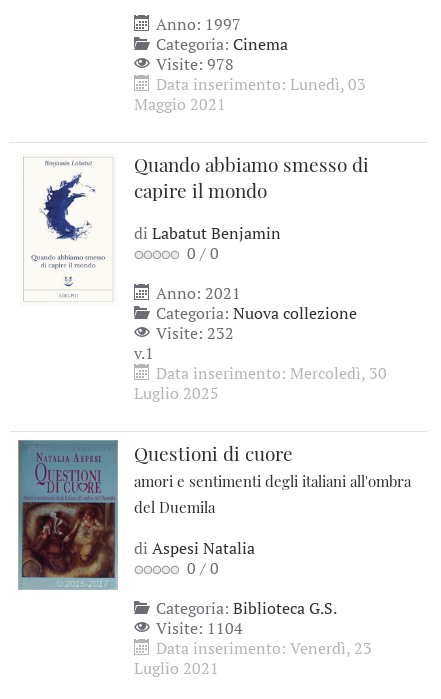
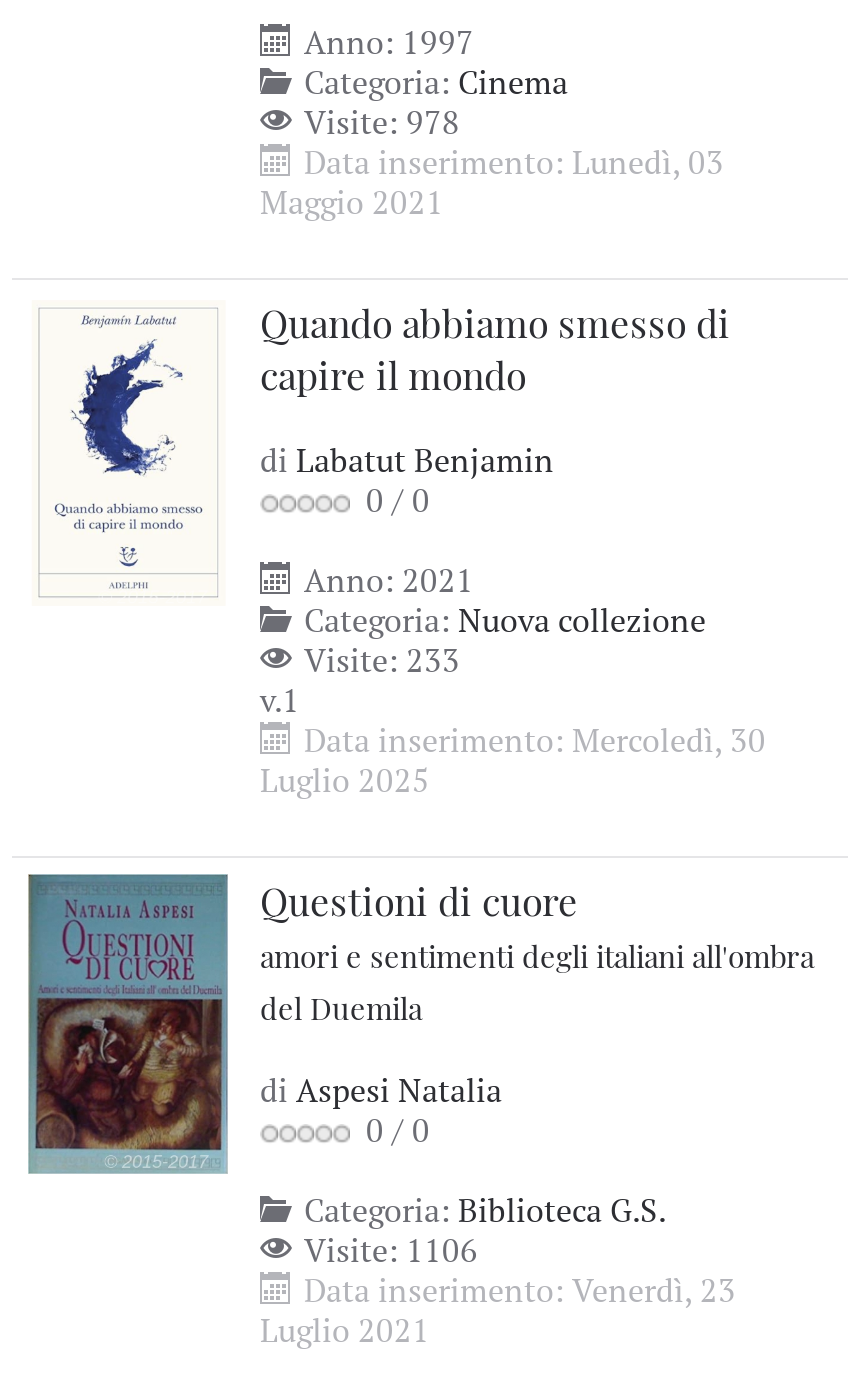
- Visite: 232
+ Visite: 233

- Visite: 1104
+ Visite: 1106
